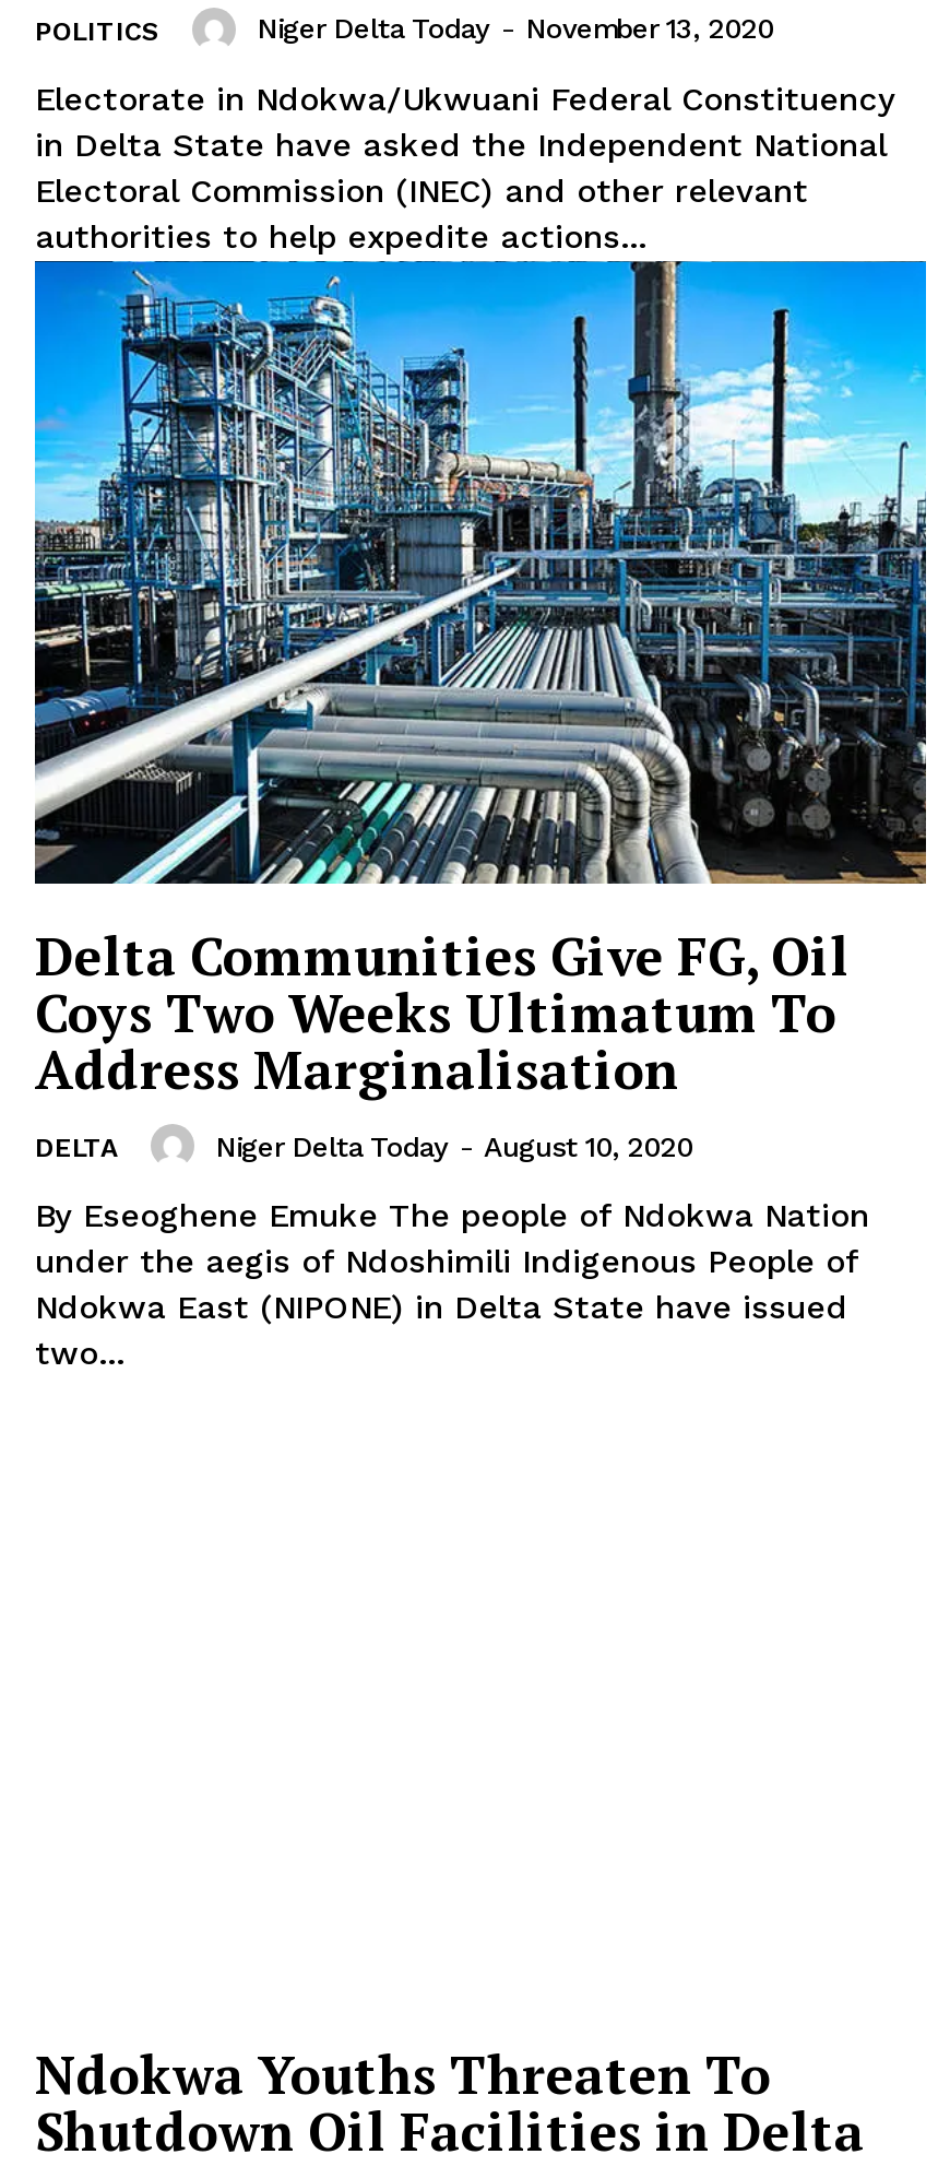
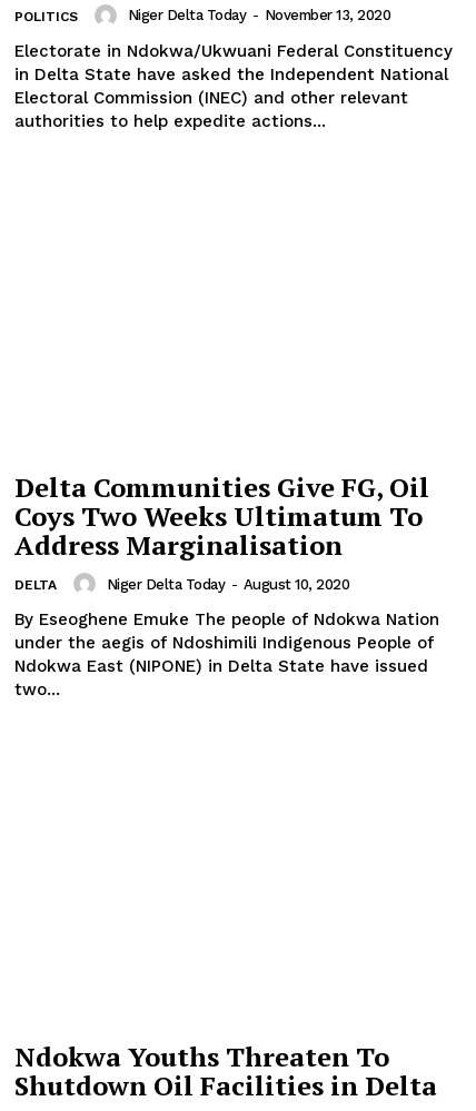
- [image]
